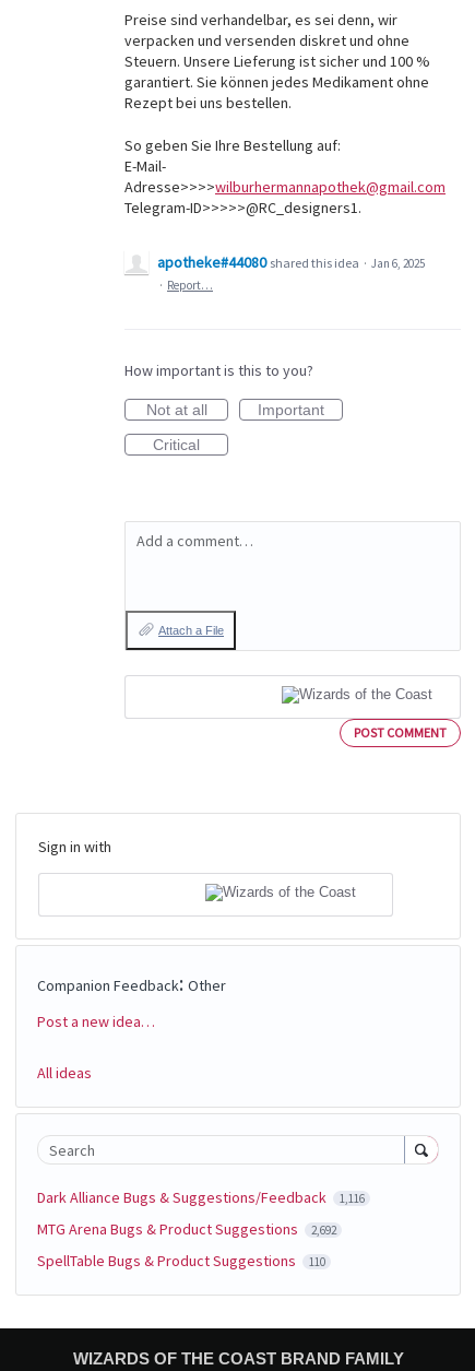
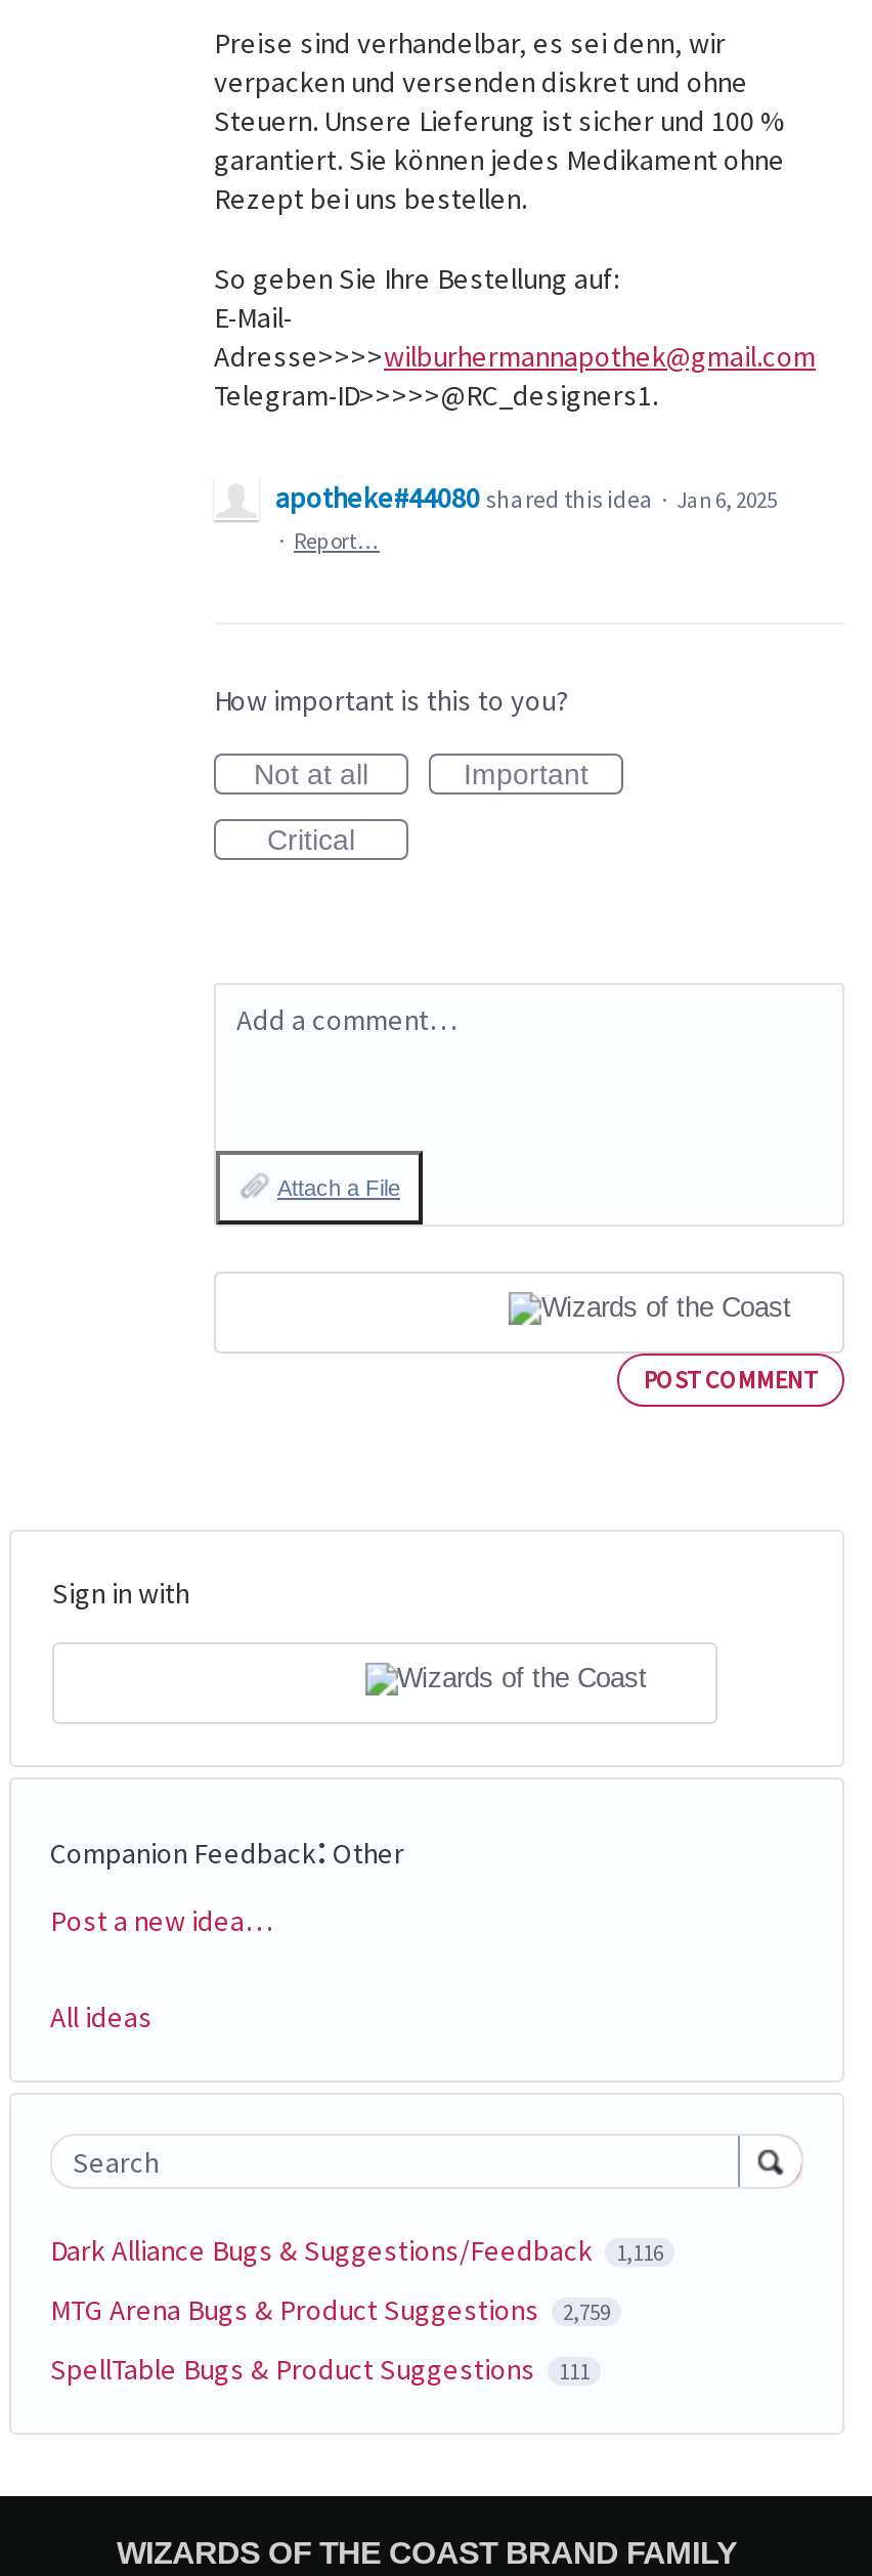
- MTG Arena Bugs & Product Suggestions 2,692
+ MTG Arena Bugs & Product Suggestions 2,759

- SpellTable Bugs & Product Suggestions 110
+ SpellTable Bugs & Product Suggestions 111
